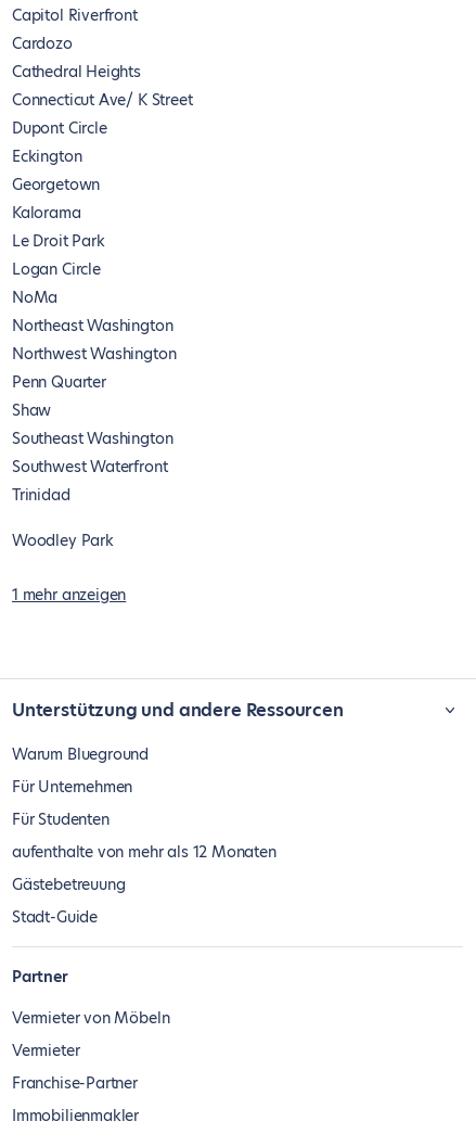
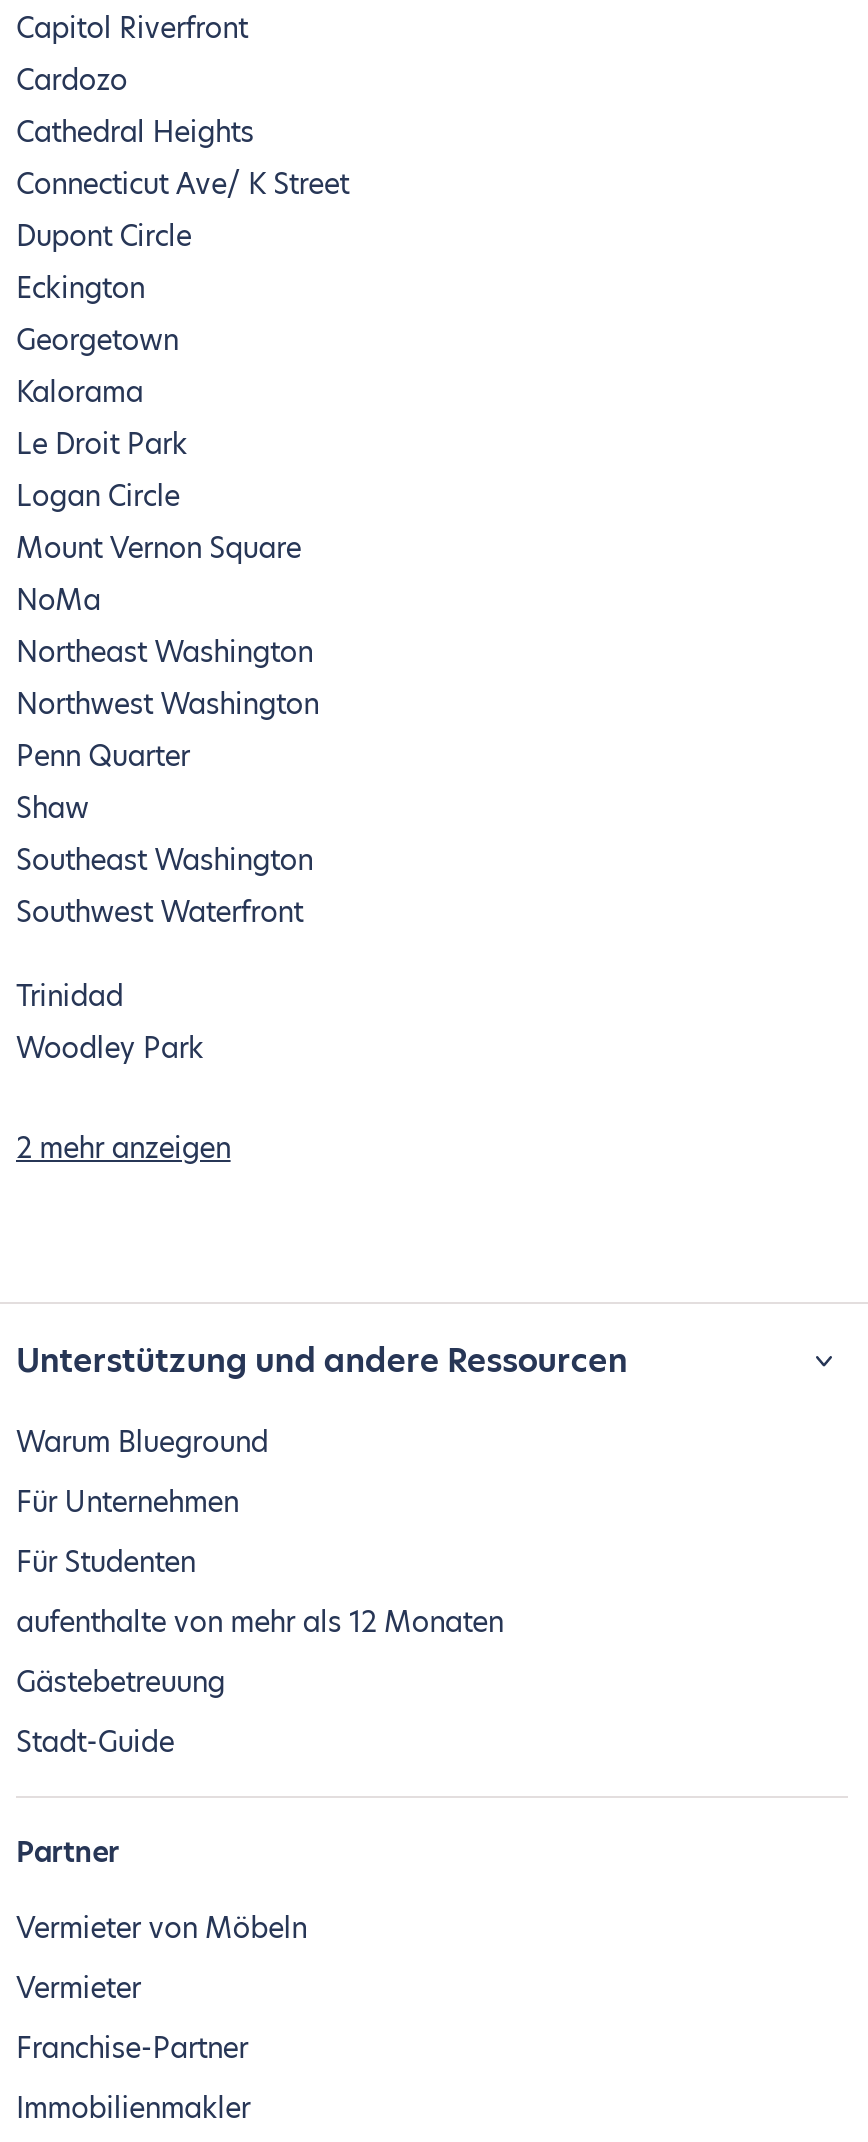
+ Mount Vernon Square

moved down: Trinidad

- 1 mehr anzeigen
+ 2 mehr anzeigen
